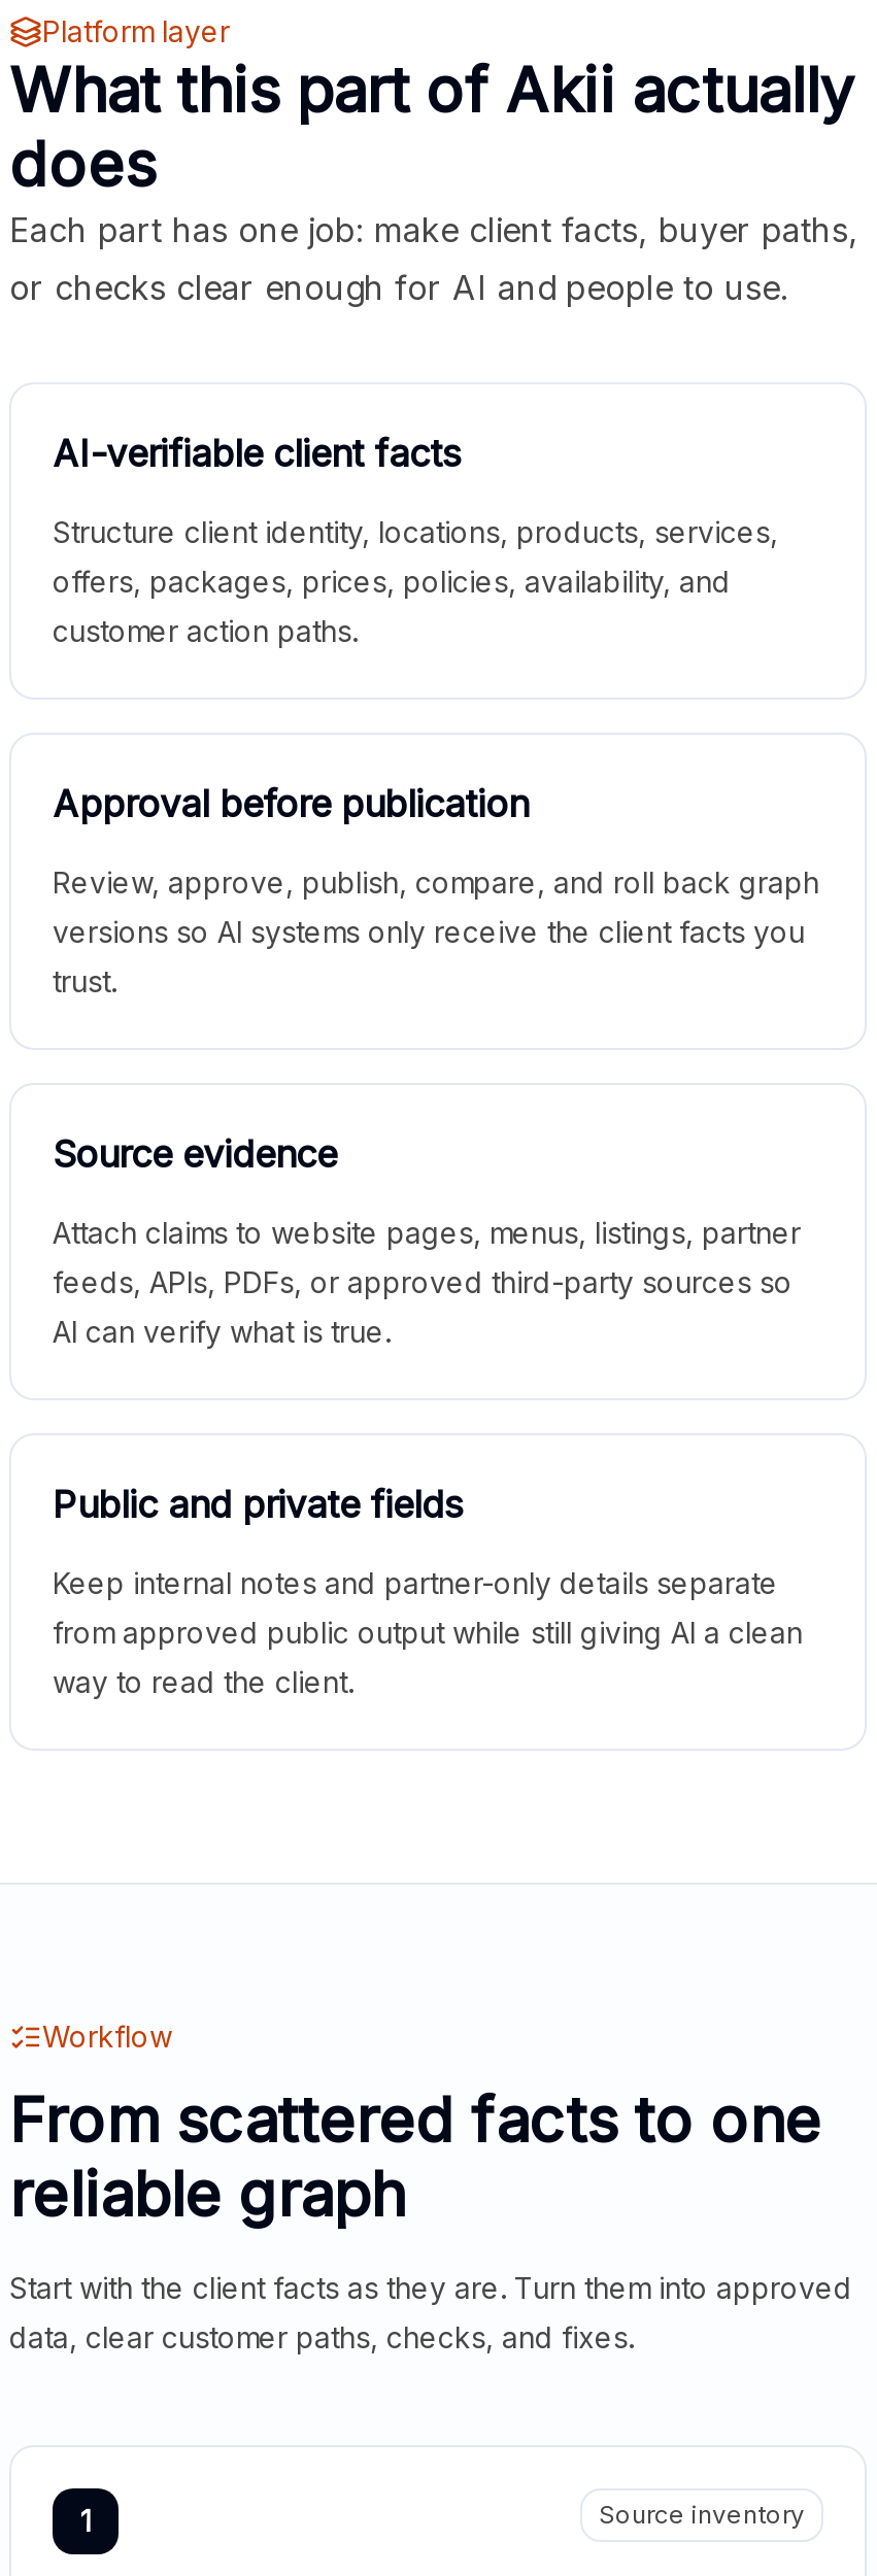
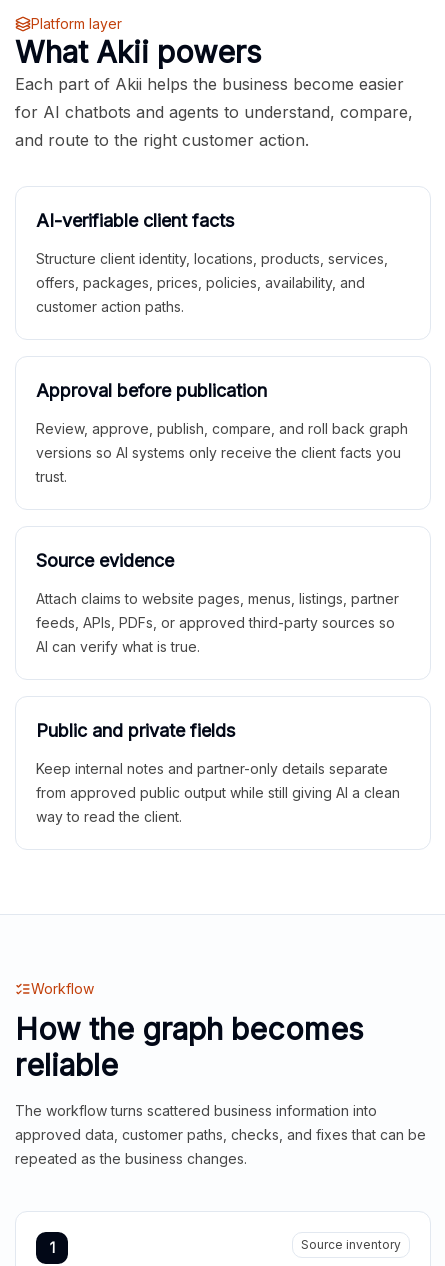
- What this part of Akii actually
- does
- Each part has one job: make client facts, buyer paths,
- or checks clear enough for AI and people to use.
+ What Akii powers
+ Each part of Akii helps the business become easier
+ for AI chatbots and agents to understand, compare,
+ and route to the right customer action.

- From scattered facts to one
- reliable graph
+ How the graph becomes
+ reliable

- Start with the client facts as they are. Turn them into approved
- data, clear customer paths, checks, and fixes.
+ The workflow turns scattered business information into
+ approved data, customer paths, checks, and fixes that can be
+ repeated as the business changes.
